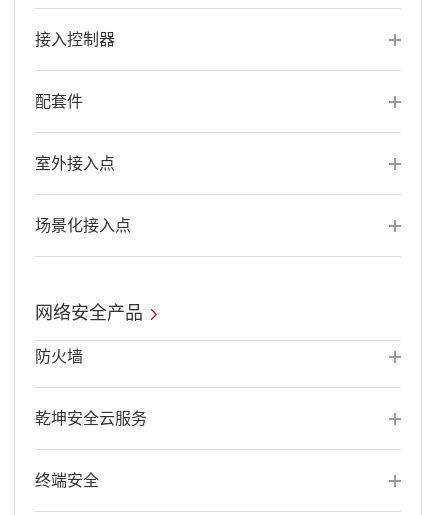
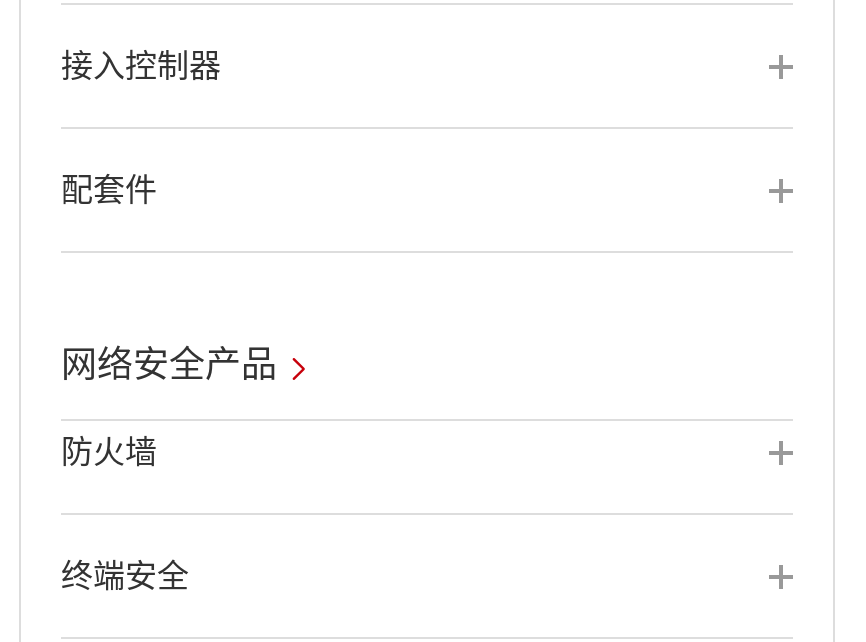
- 室外接入点

- 场景化接入点

- 乾坤安全云服务
